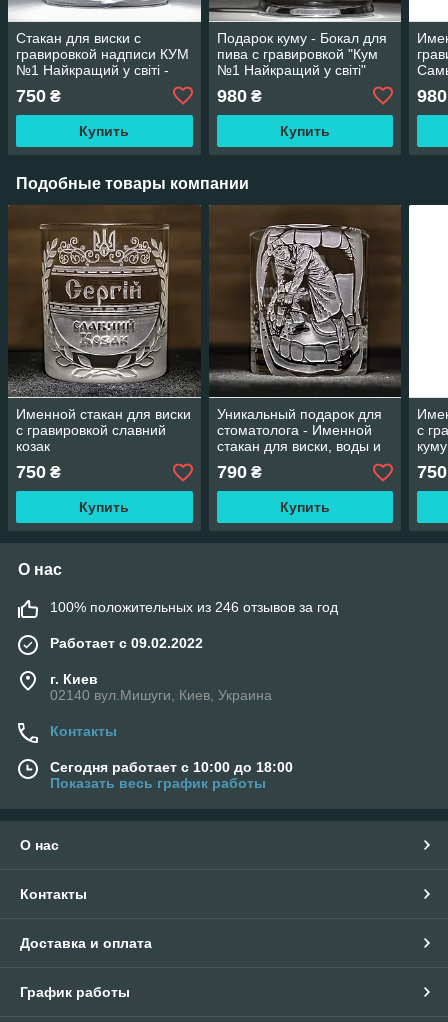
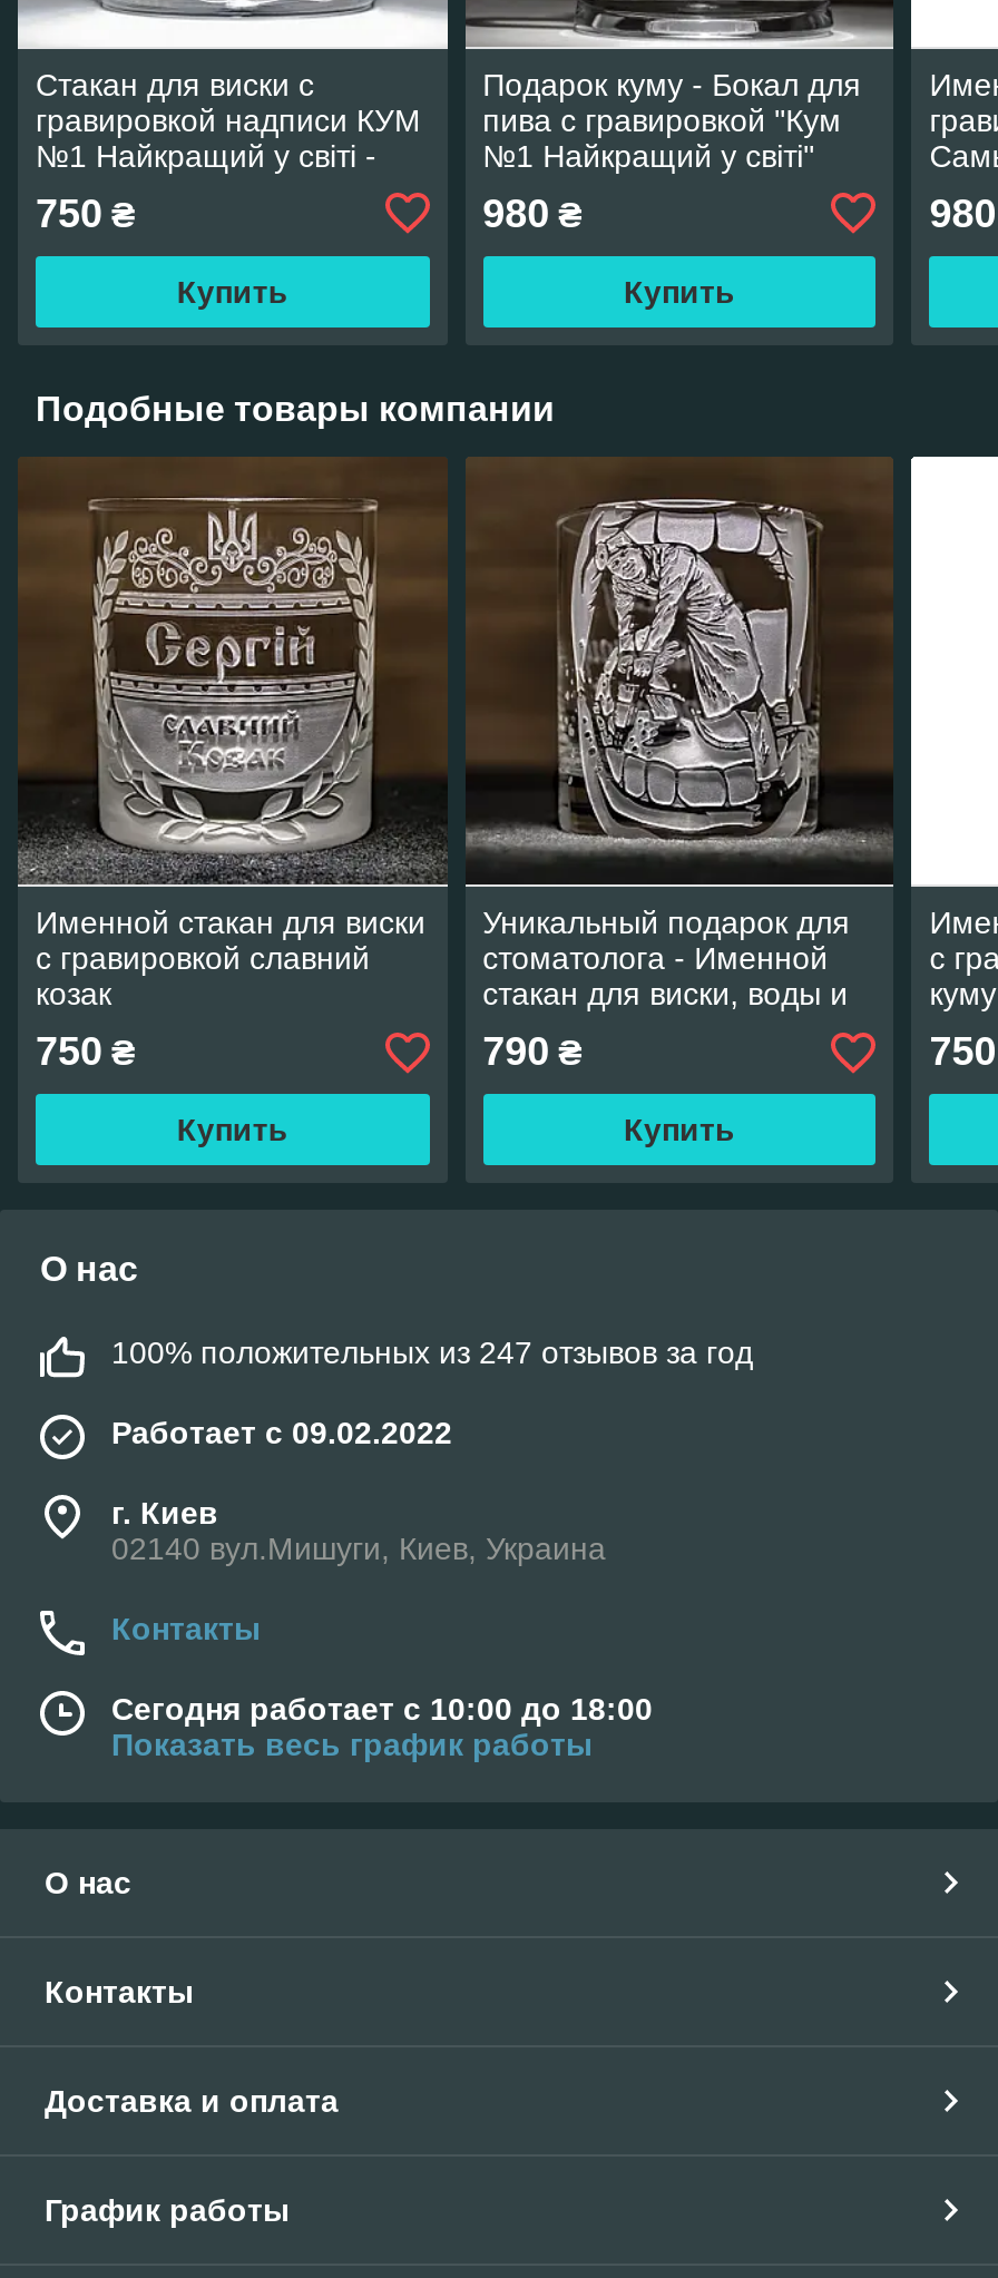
- 100% положительных из 246 отзывов за год
+ 100% положительных из 247 отзывов за год
